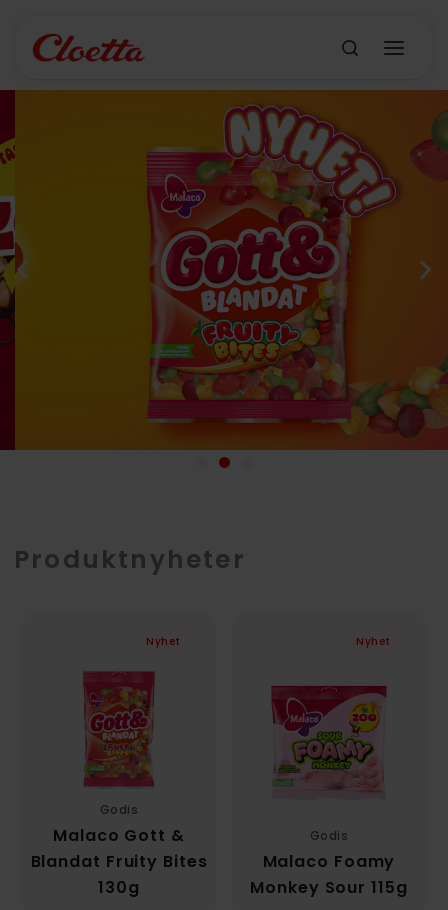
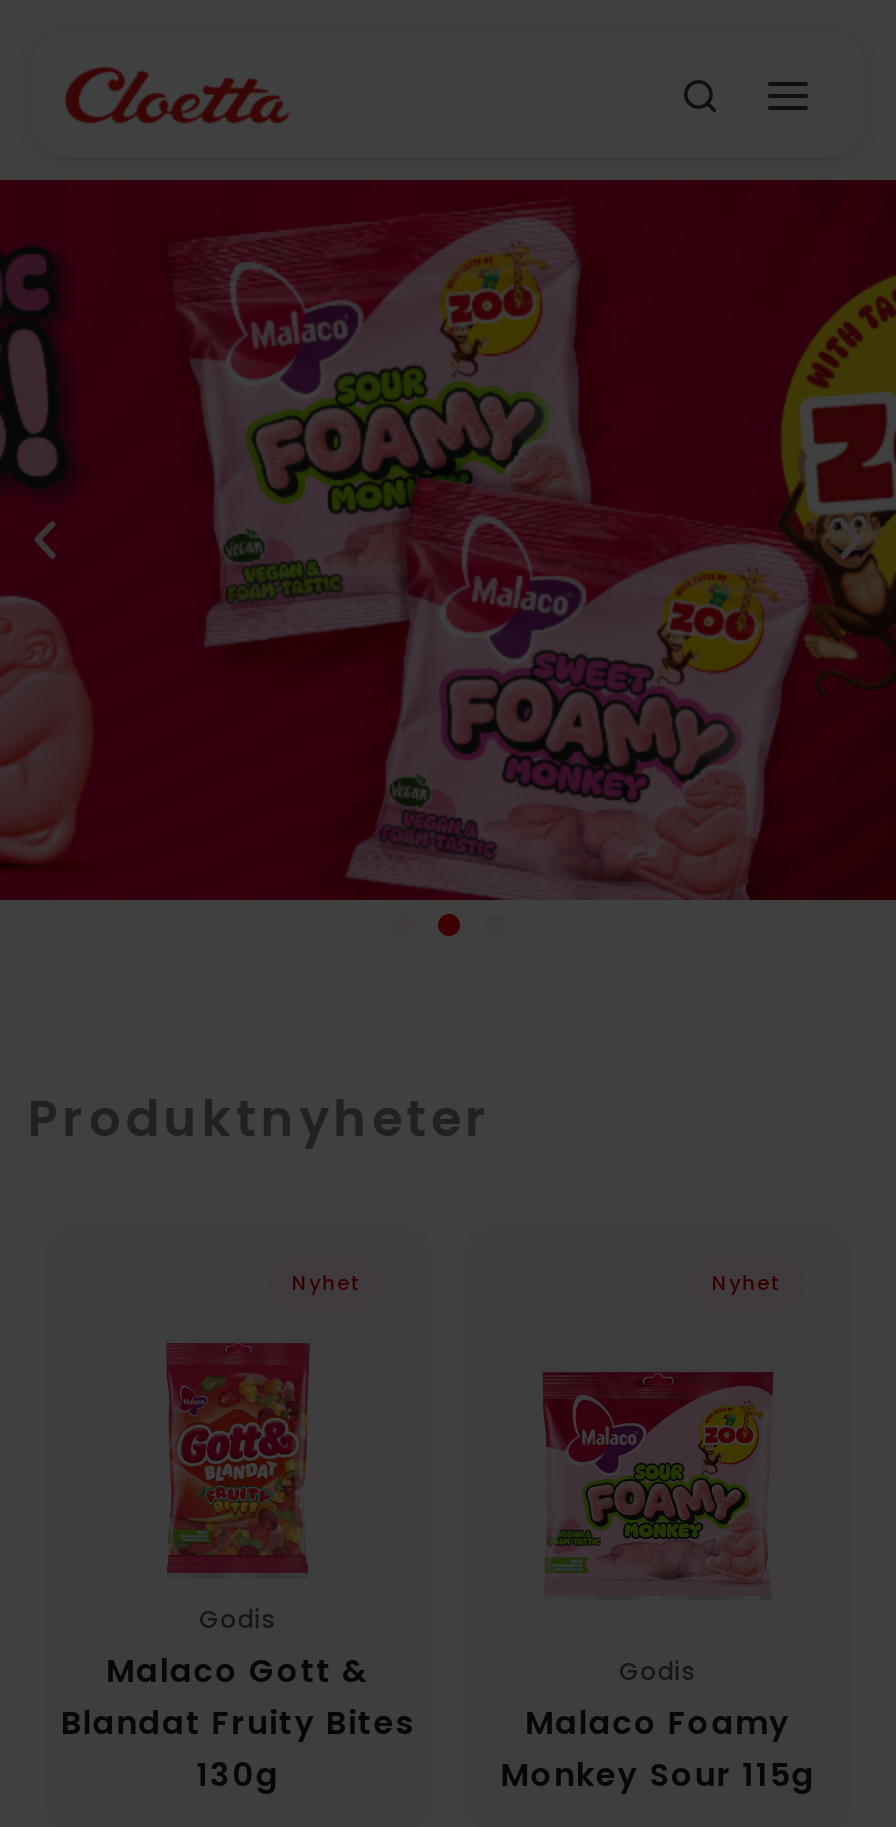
- [image]
+ [image]
